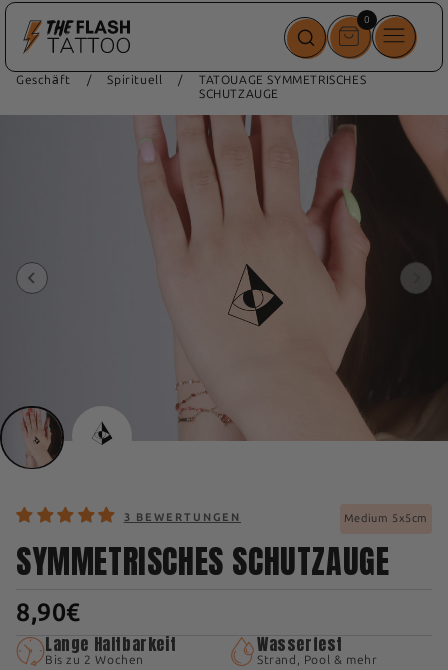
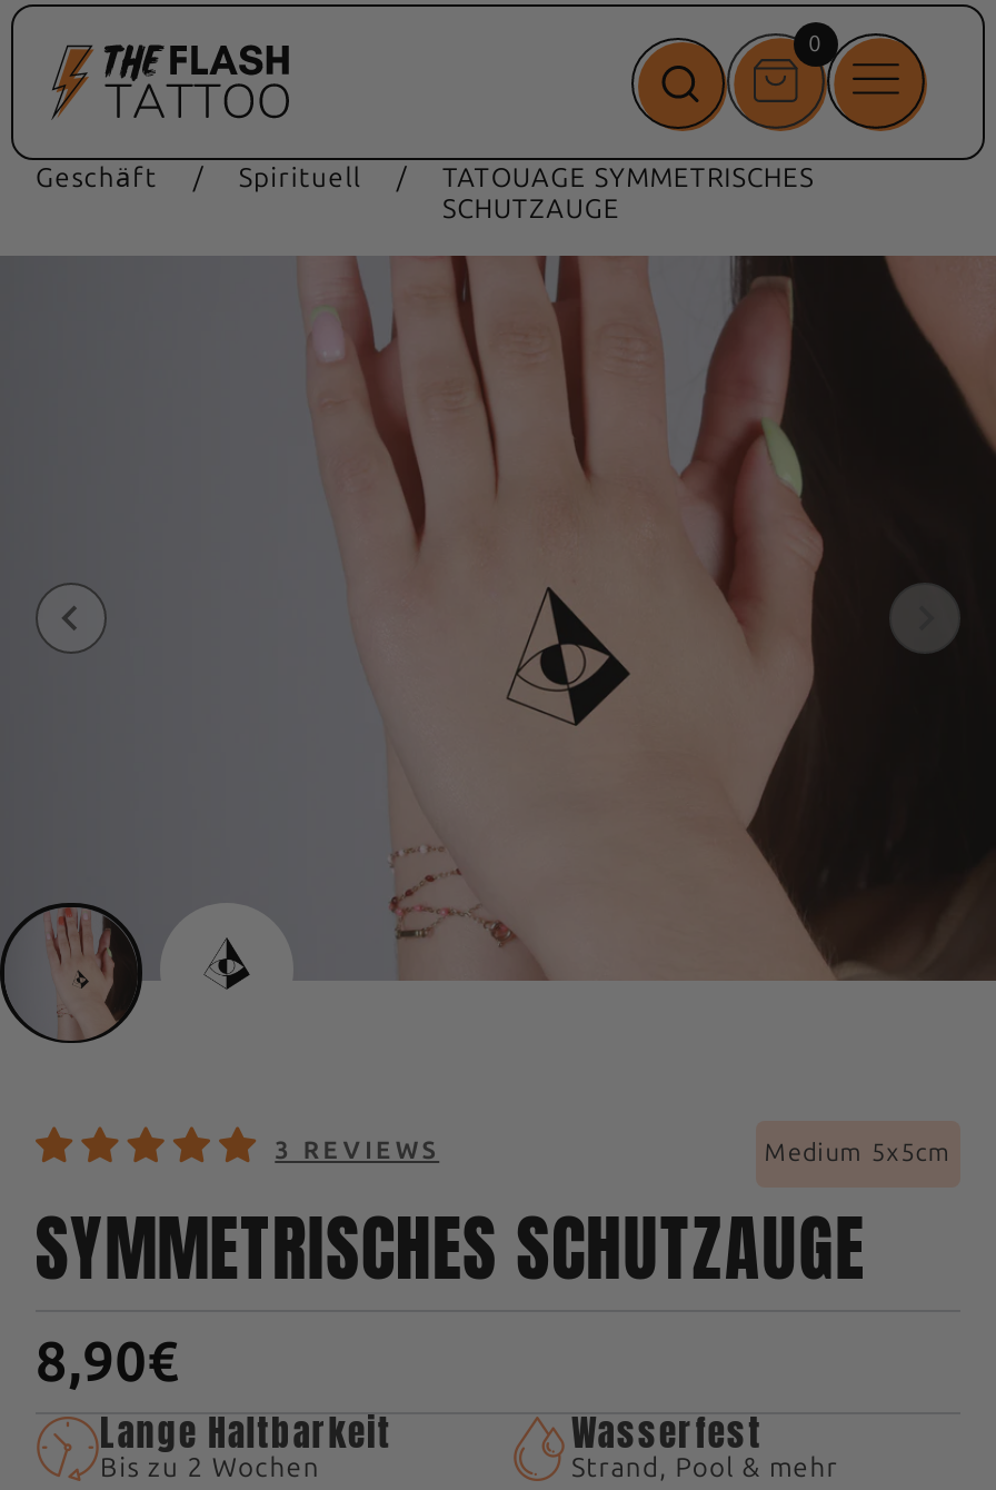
- 3 BEWERTUNGEN
+ 3 REVIEWS
